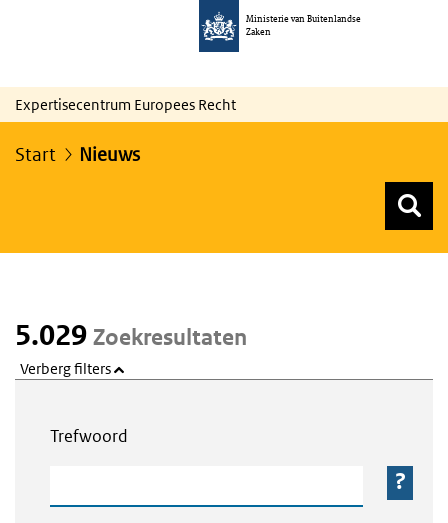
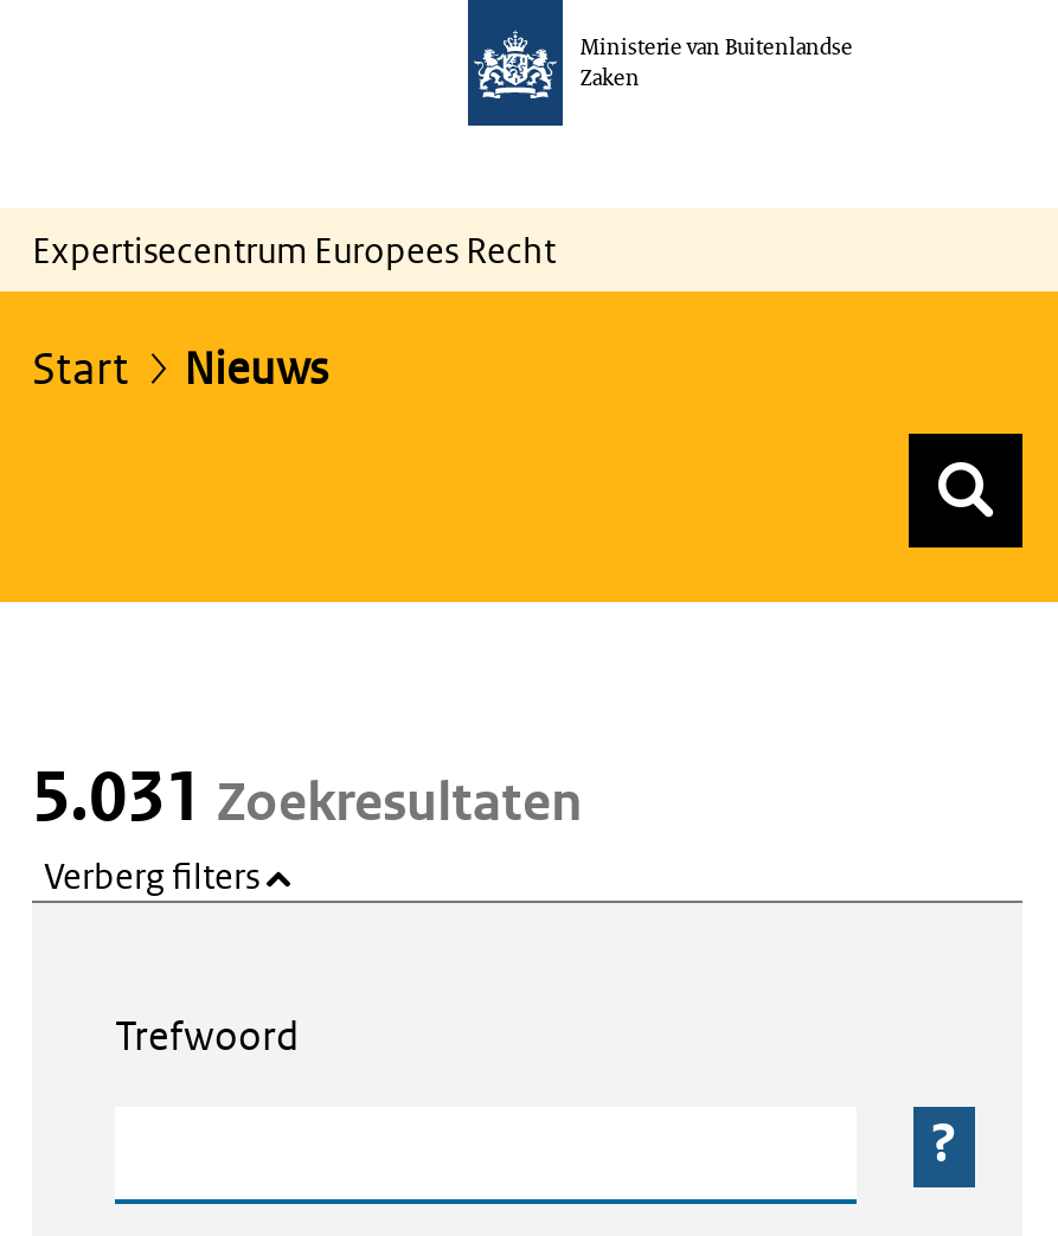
- 5.029 Zoekresultaten
+ 5.031 Zoekresultaten
